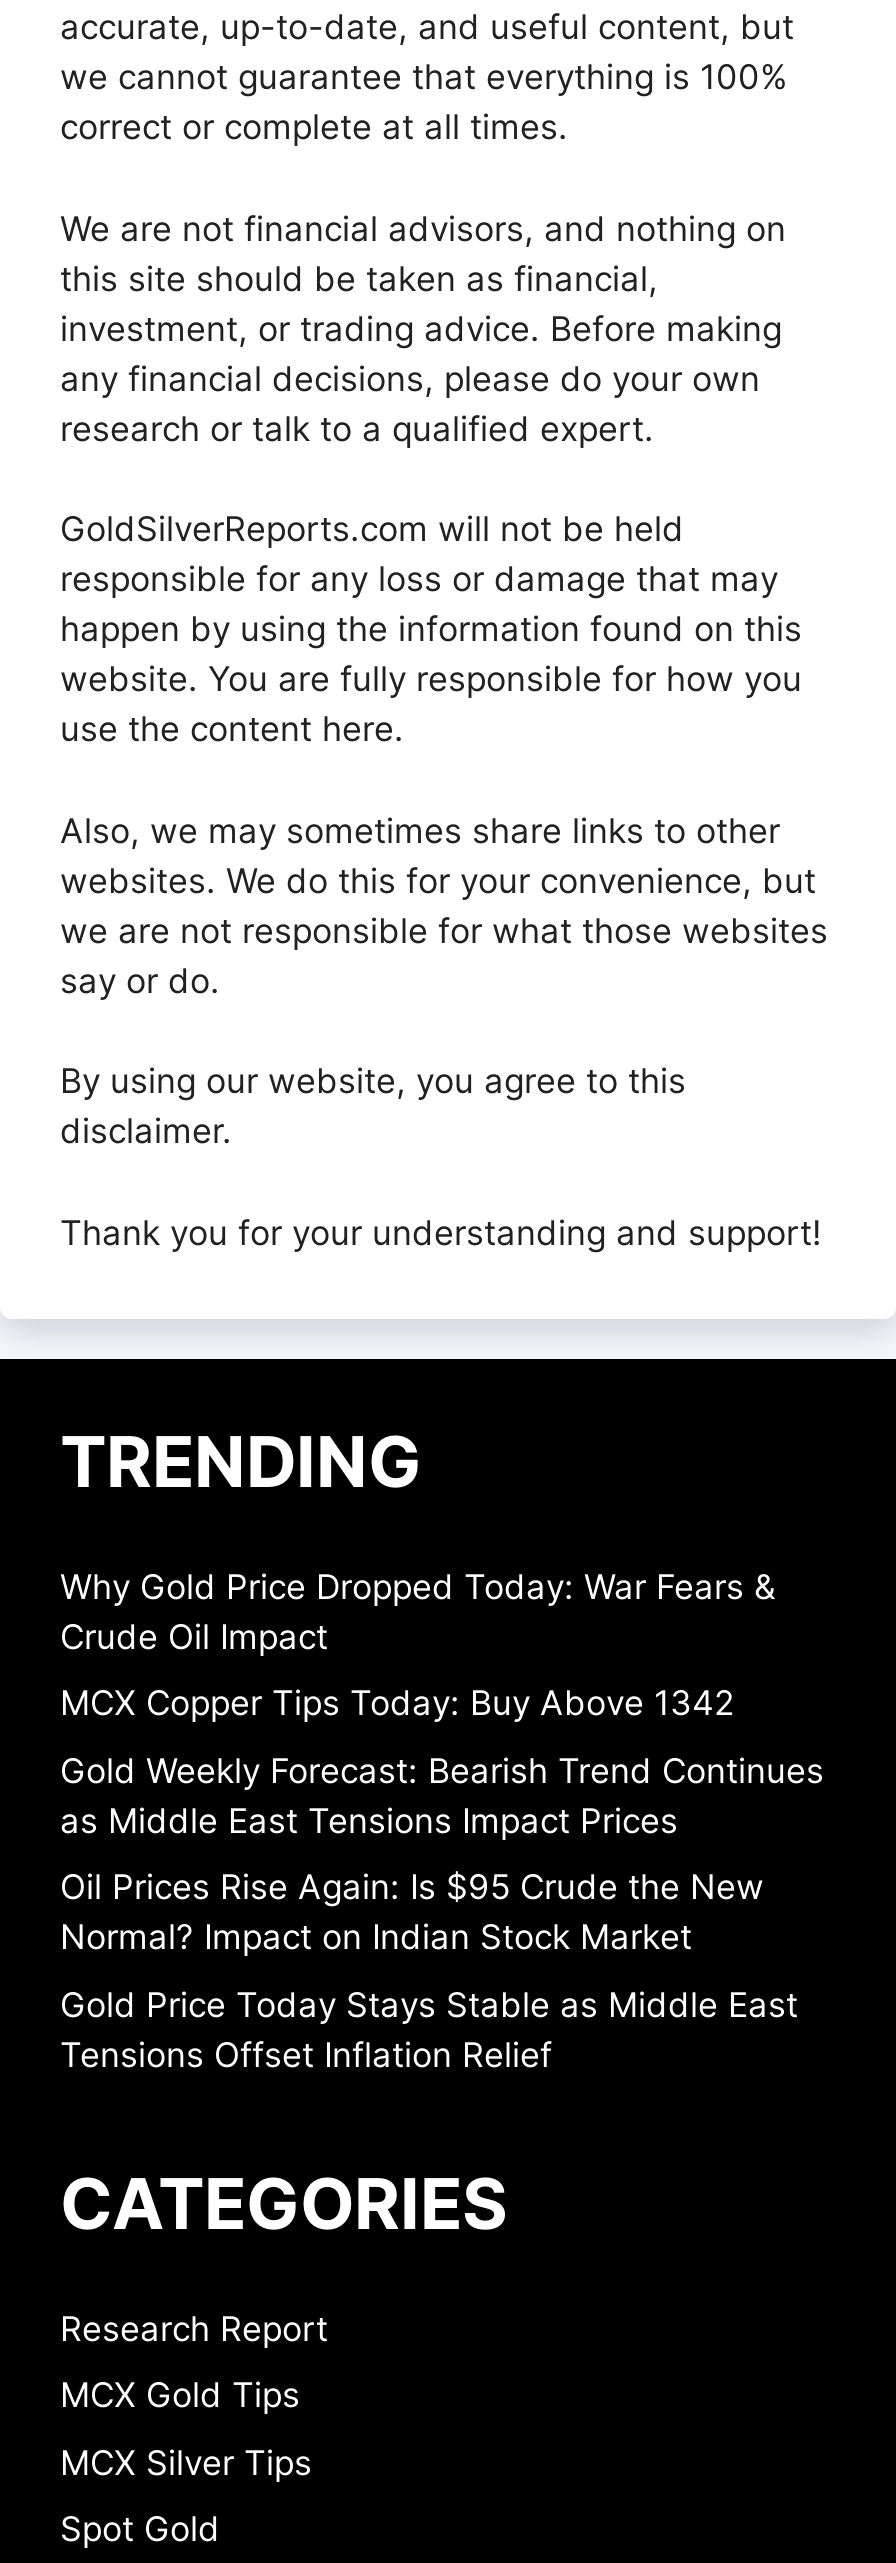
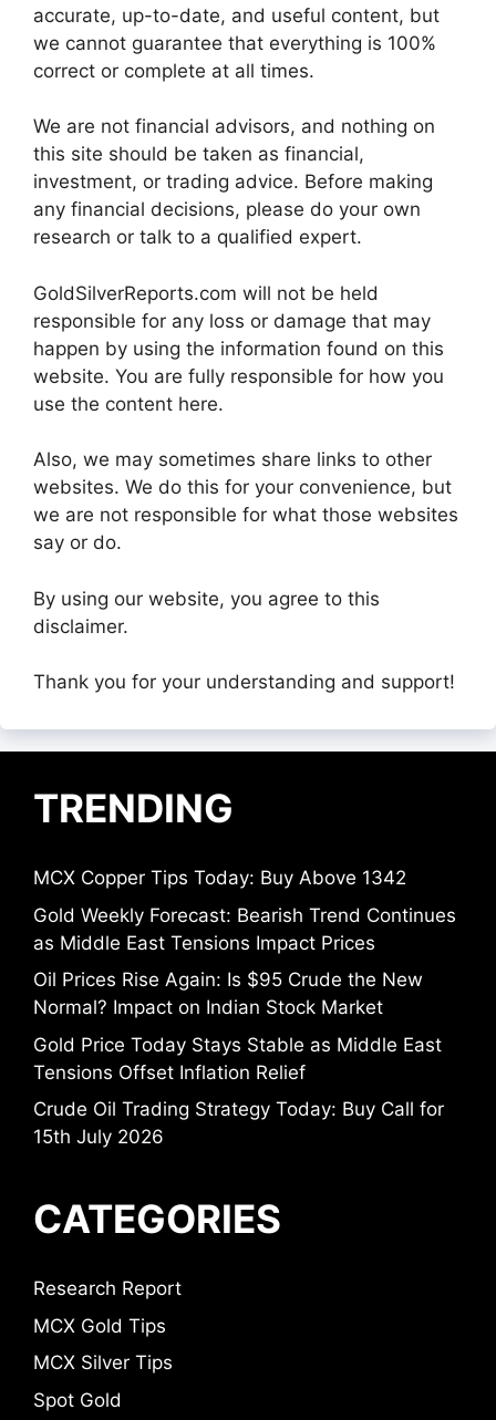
- Why Gold Price Dropped Today: War Fears &
- Crude Oil Impact

moved up: MCX Copper Tips Today: Buy Above 1342 | Gold Weekly Forecast: Bearish Trend Continues | as Middle East Tensions Impact Prices | Oil Prices Rise Again: Is $95 Crude the New | Normal? Impact on Indian Stock Market | Gold Price Today Stays Stable as Middle East | Tensions Offset Inflation Relief

+ Crude Oil Trading Strategy Today: Buy Call for
+ 15th July 2026
